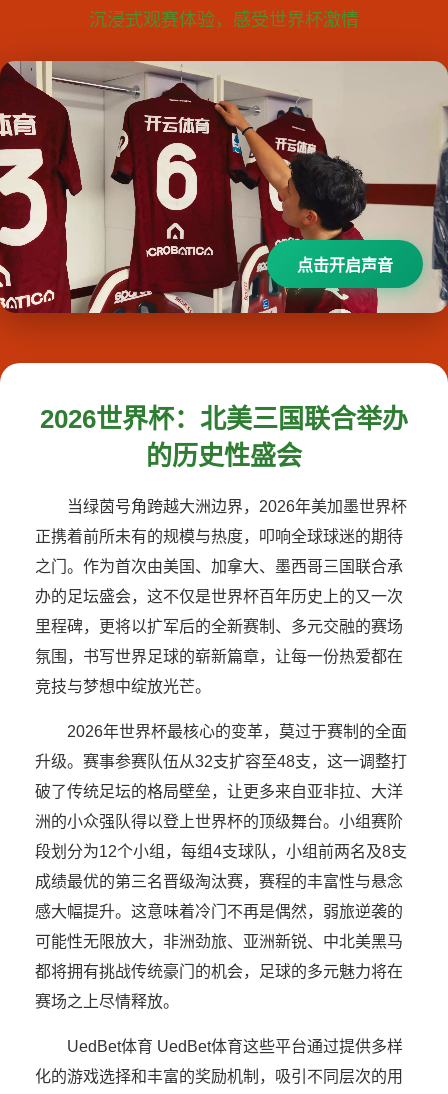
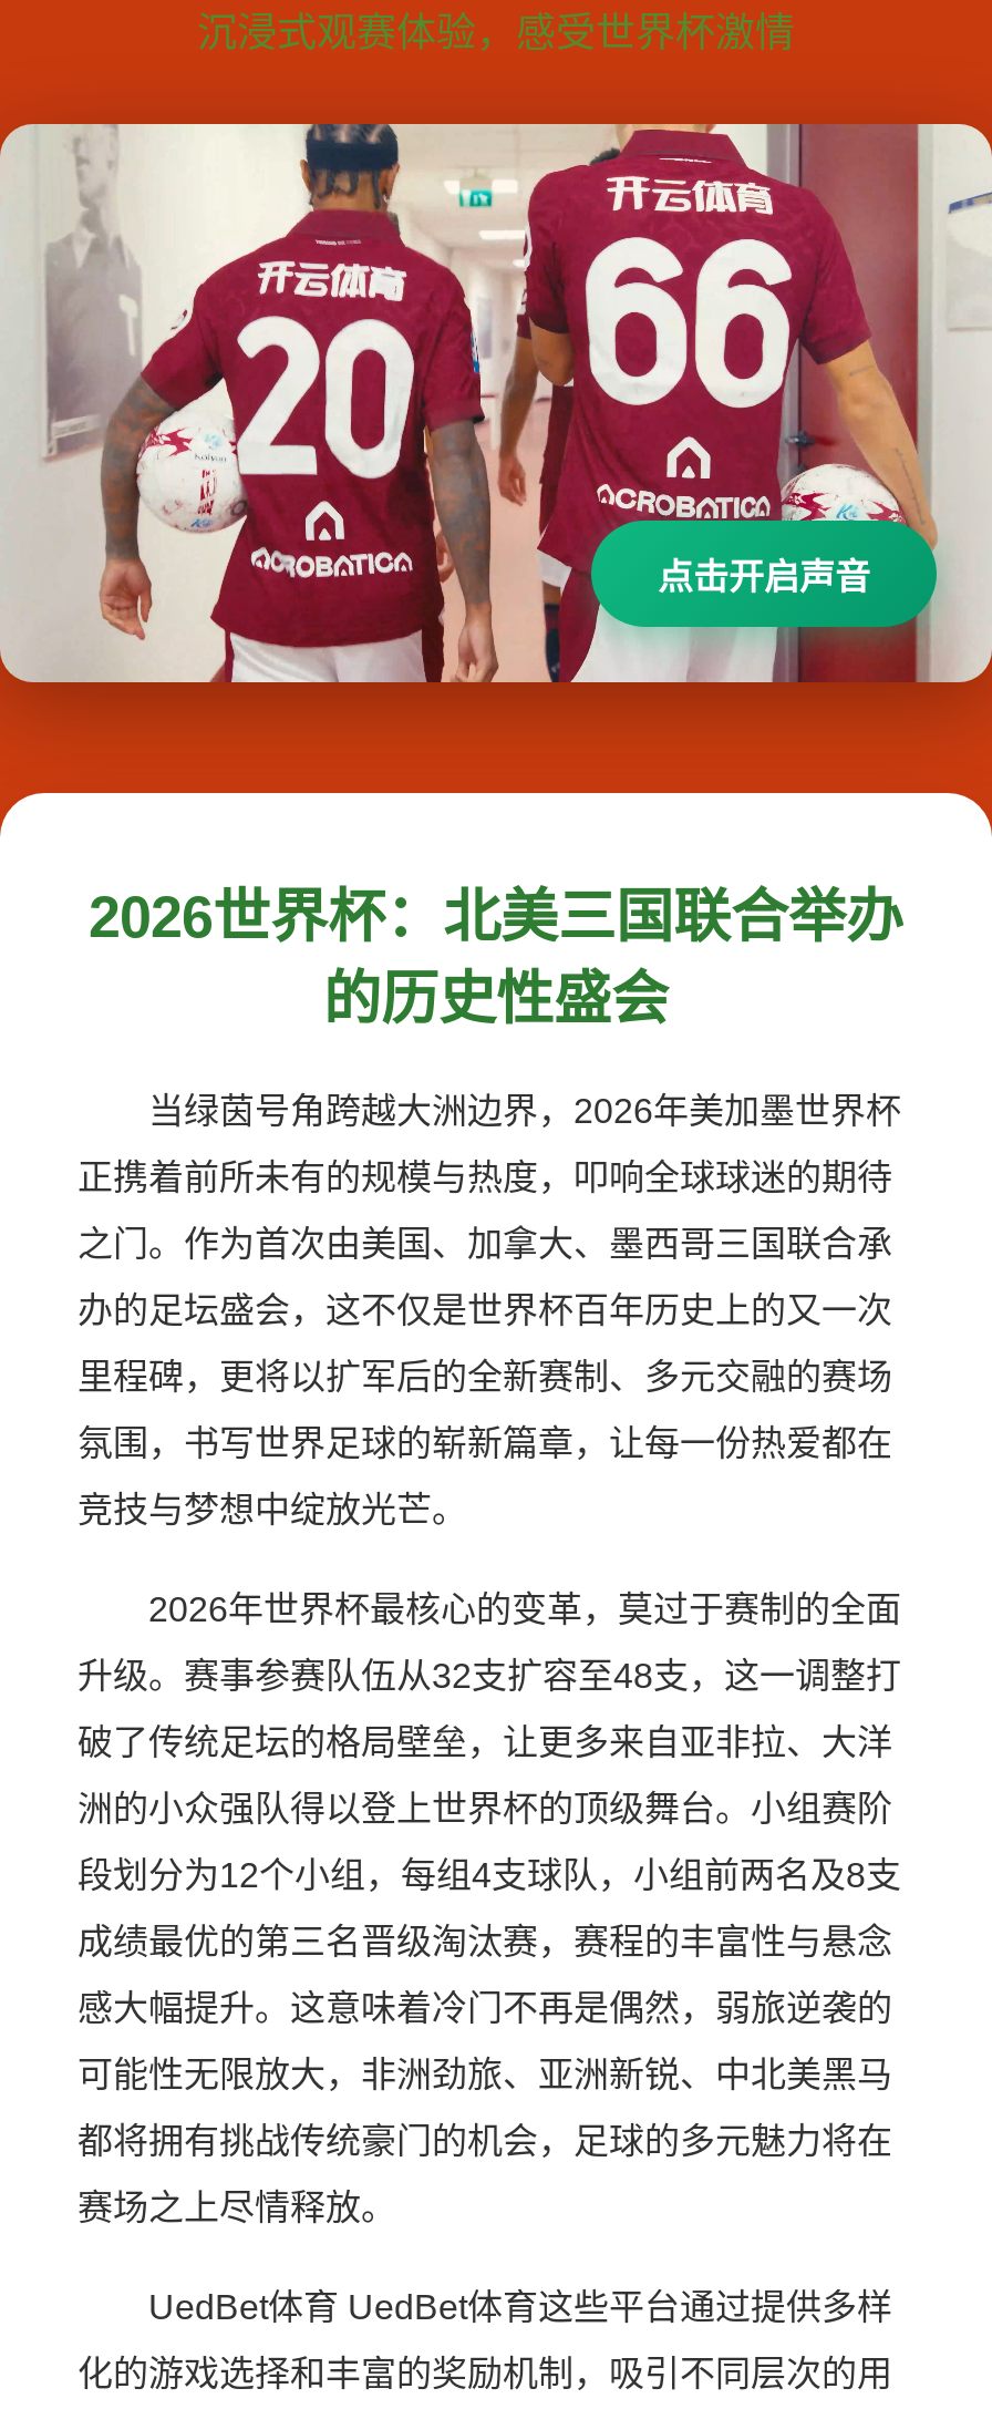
- [image]
+ [image]
